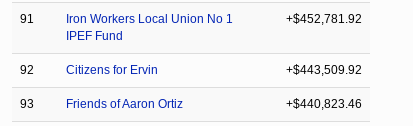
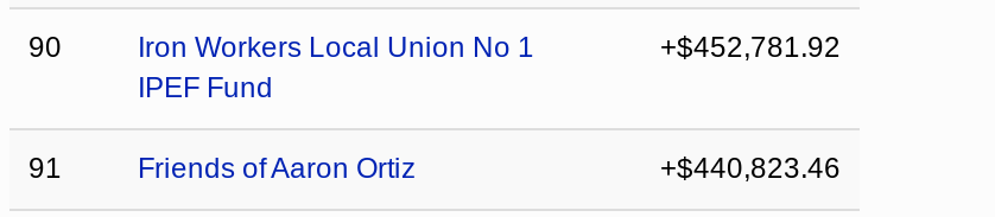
- 91
+ 90

- 92
- Citizens for Ervin
- +$443,509.92
- 93
+ 91
